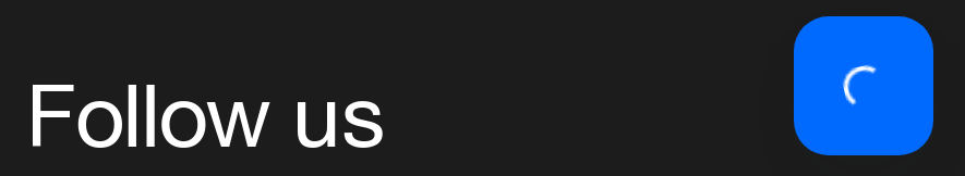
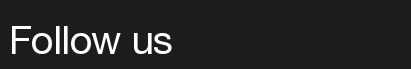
- [image]
